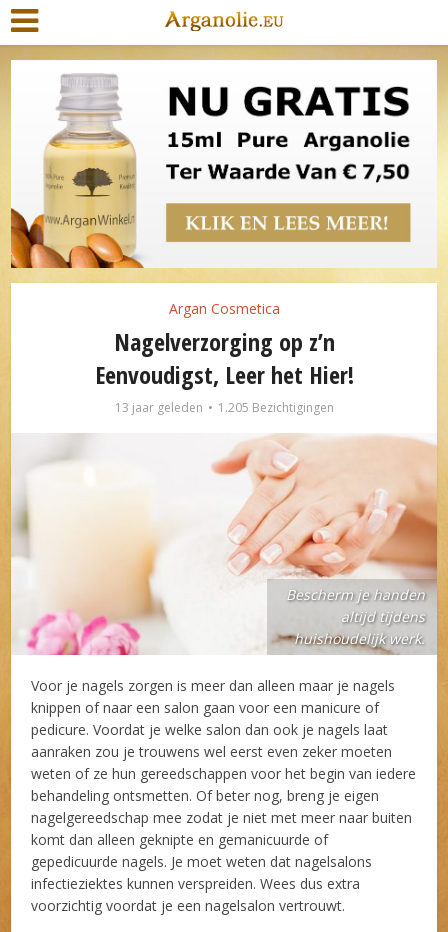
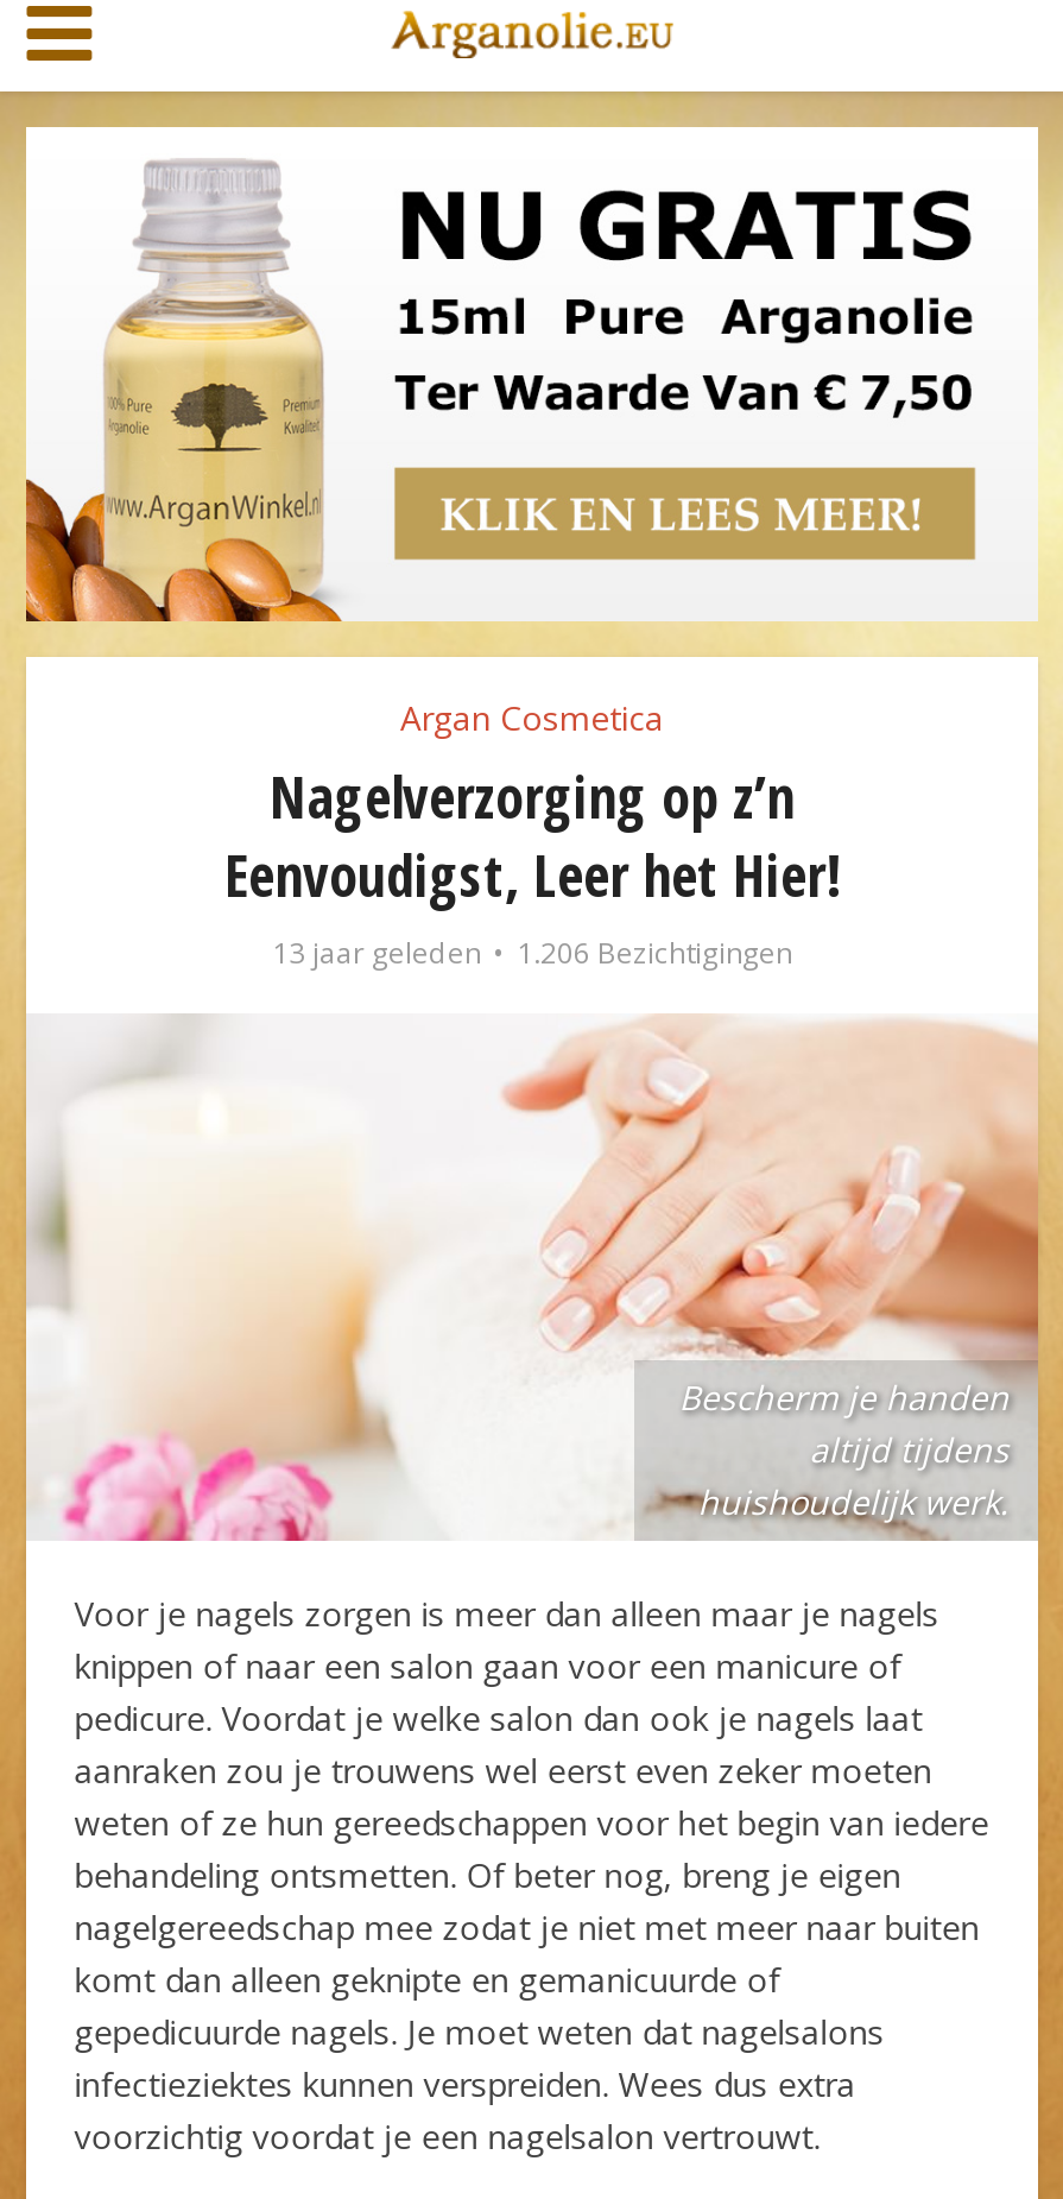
- 1.205 Bezichtigingen
+ 1.206 Bezichtigingen
